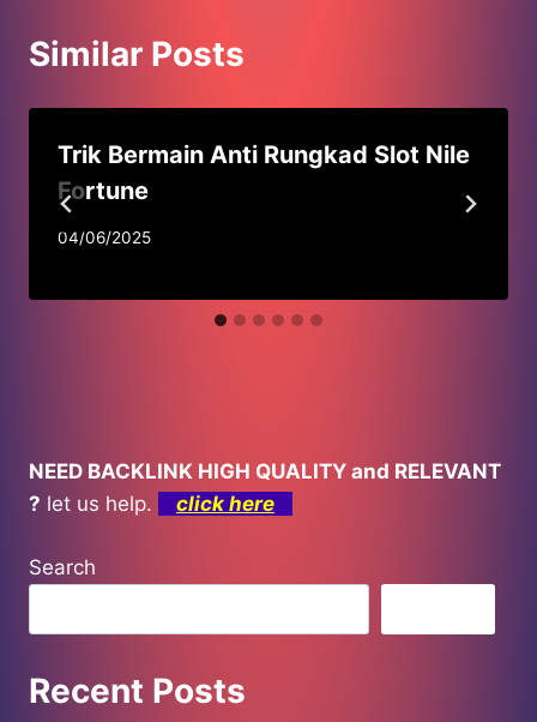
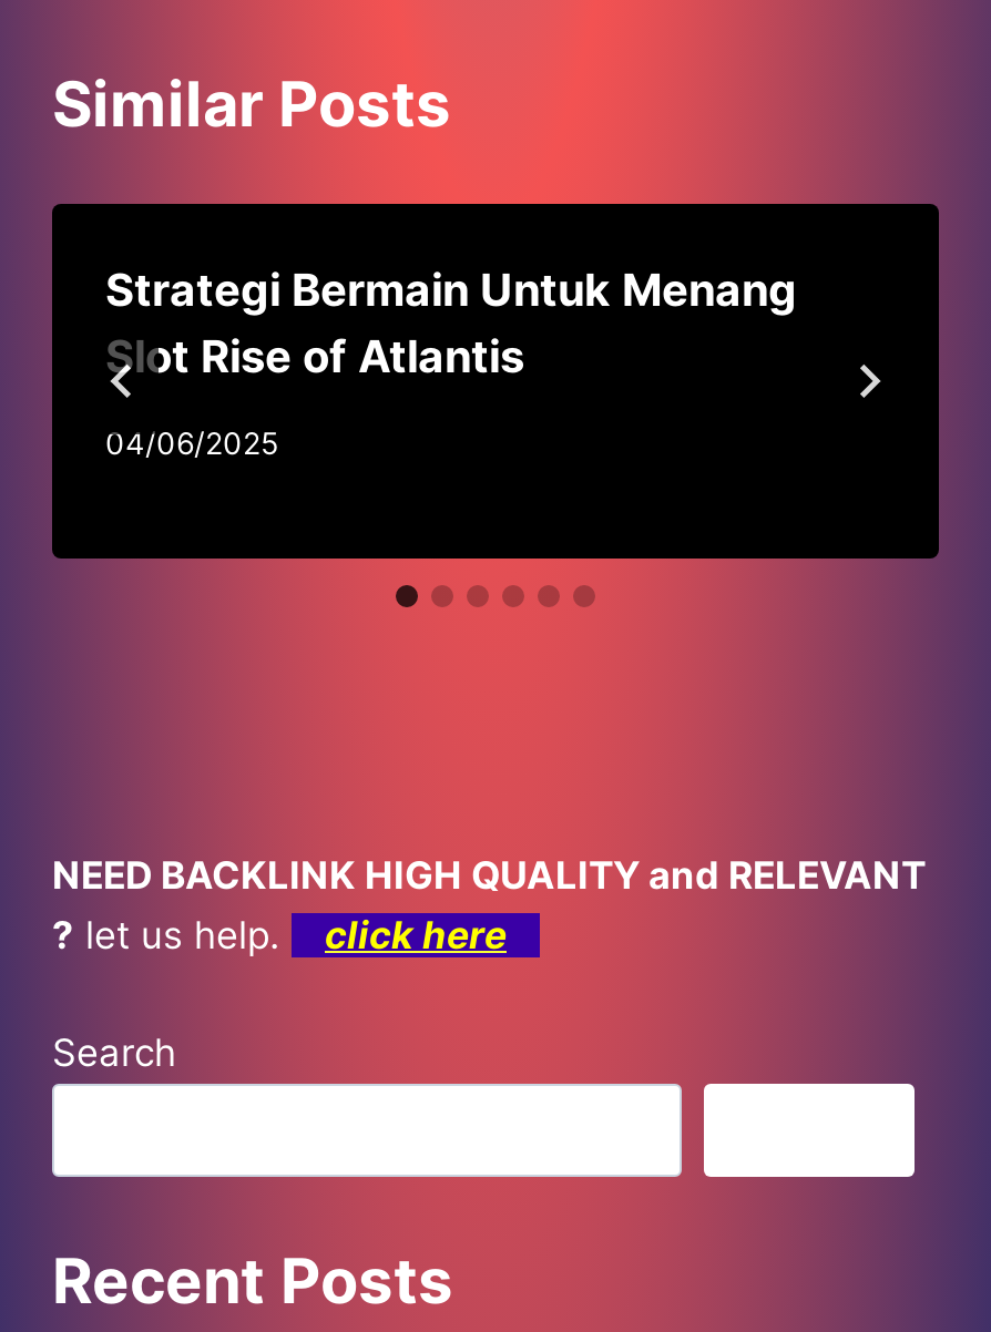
- Trik Bermain Anti Rungkad Slot Nile
- Fortune
+ Strategi Bermain Untuk Menang
+ Slot Rise of Atlantis
